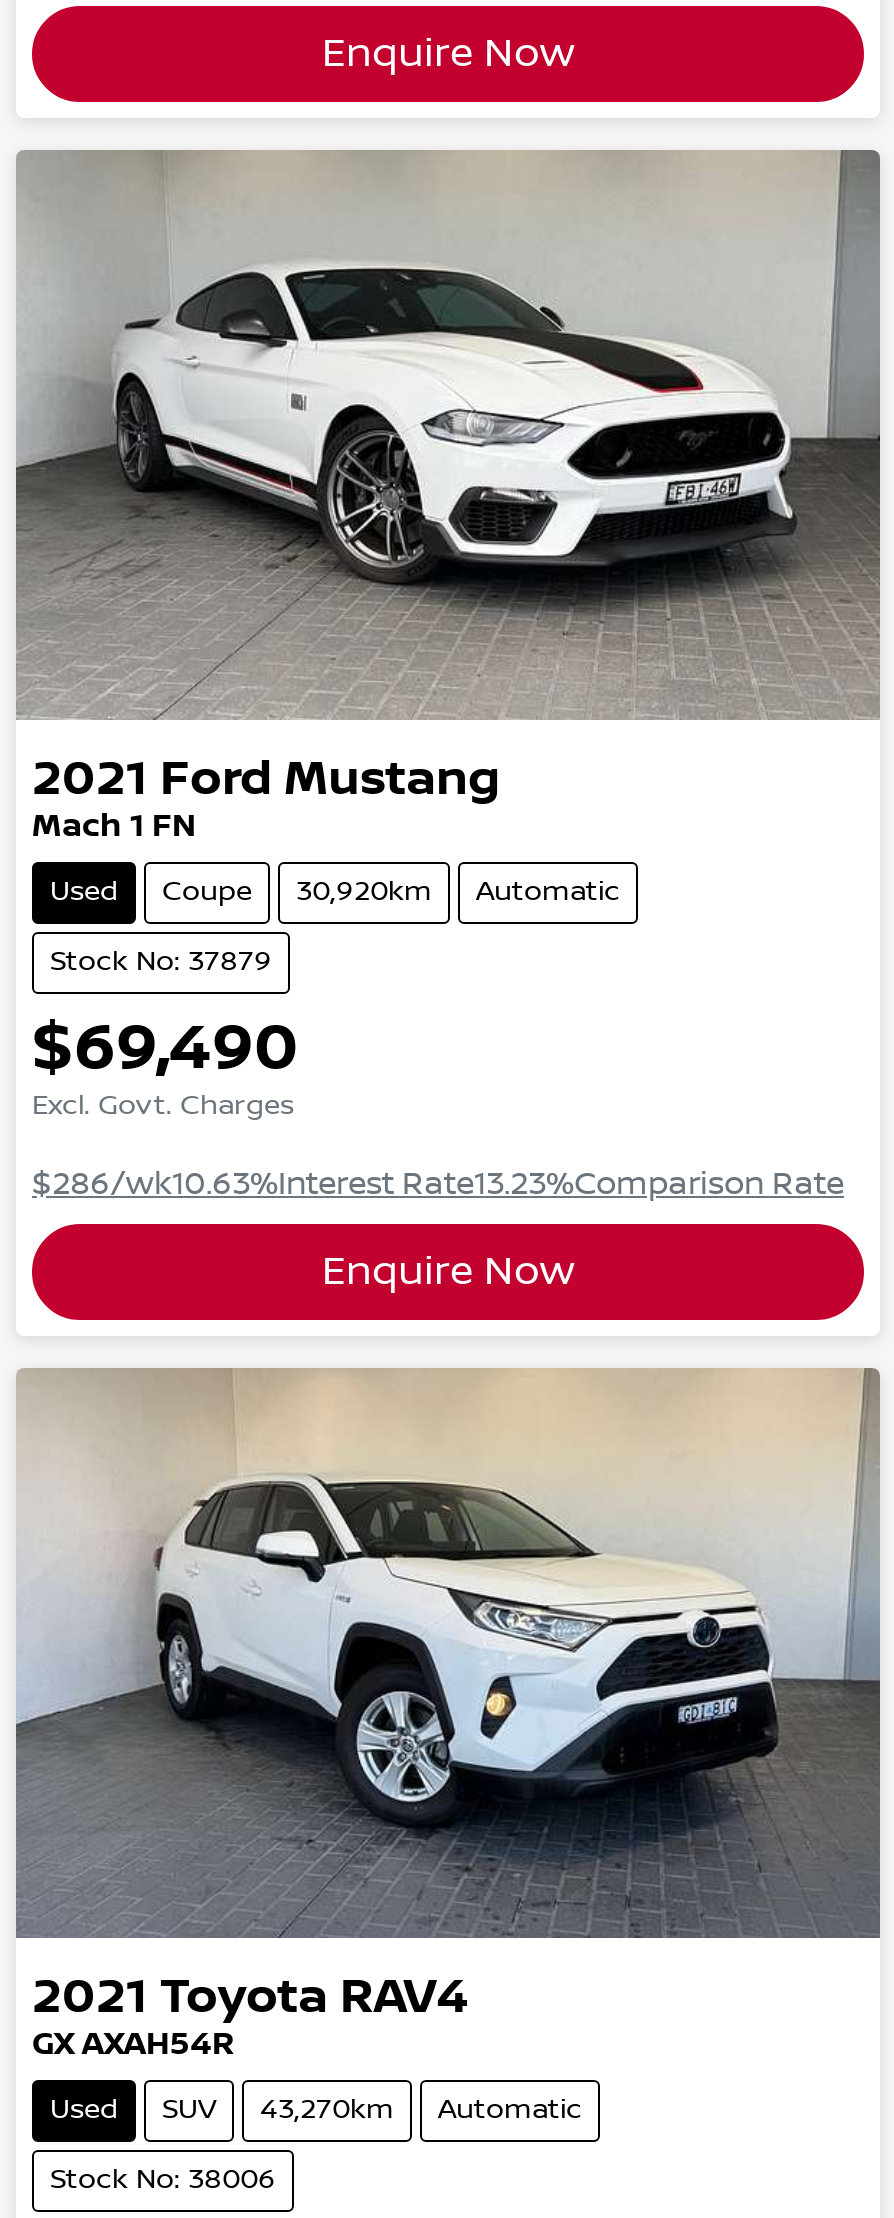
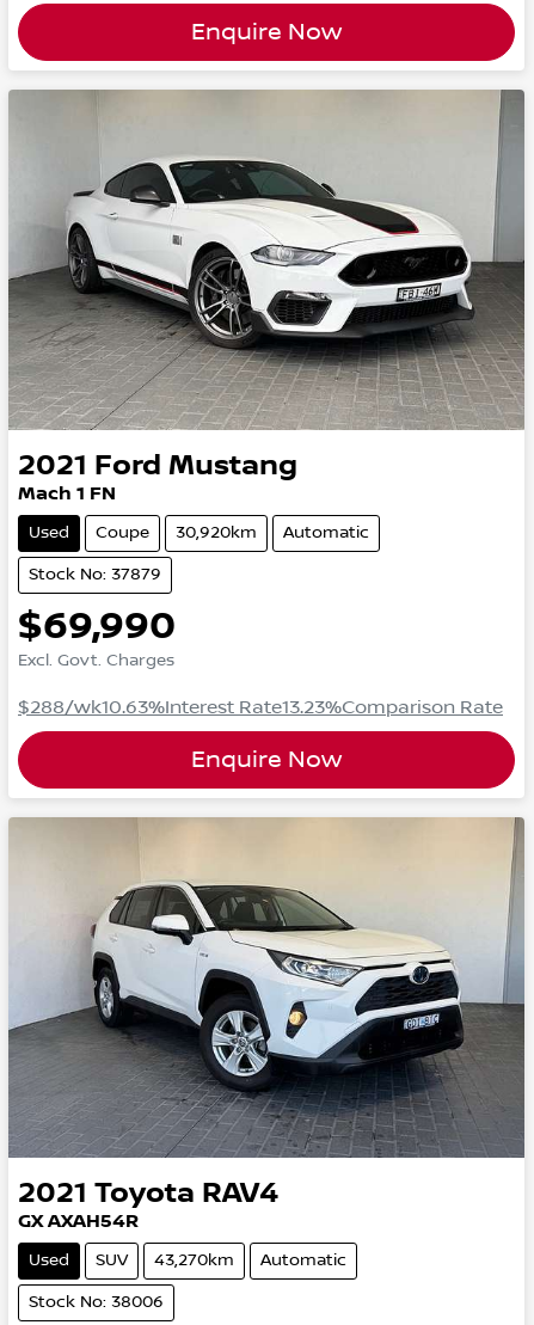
- $69,490
+ $69,990

- $286/wk10.63%Interest Rate13.23%Comparison Rate
+ $288/wk10.63%Interest Rate13.23%Comparison Rate
